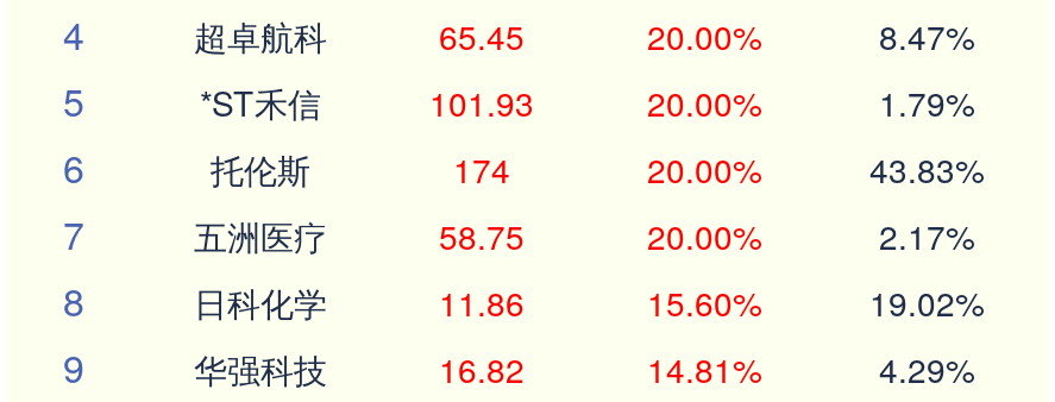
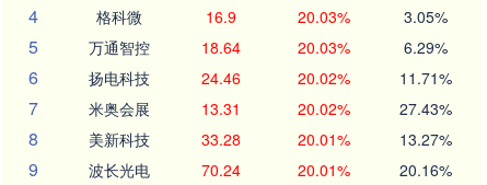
- 超卓航科
- 65.45
- 20.00%
- 8.47%
+ 格科微
+ 16.9
+ 20.03%
+ 3.05%

- *ST禾信
- 101.93
- 20.00%
- 1.79%
+ 万通智控
+ 18.64
+ 20.03%
+ 6.29%

- 托伦斯
- 174
- 20.00%
- 43.83%
+ 扬电科技
+ 24.46
+ 20.02%
+ 11.71%

- 五洲医疗
- 58.75
- 20.00%
- 2.17%
+ 米奥会展
+ 13.31
+ 20.02%
+ 27.43%

- 日科化学
- 11.86
- 15.60%
- 19.02%
+ 美新科技
+ 33.28
+ 20.01%
+ 13.27%

- 华强科技
- 16.82
- 14.81%
- 4.29%
+ 波长光电
+ 70.24
+ 20.01%
+ 20.16%
